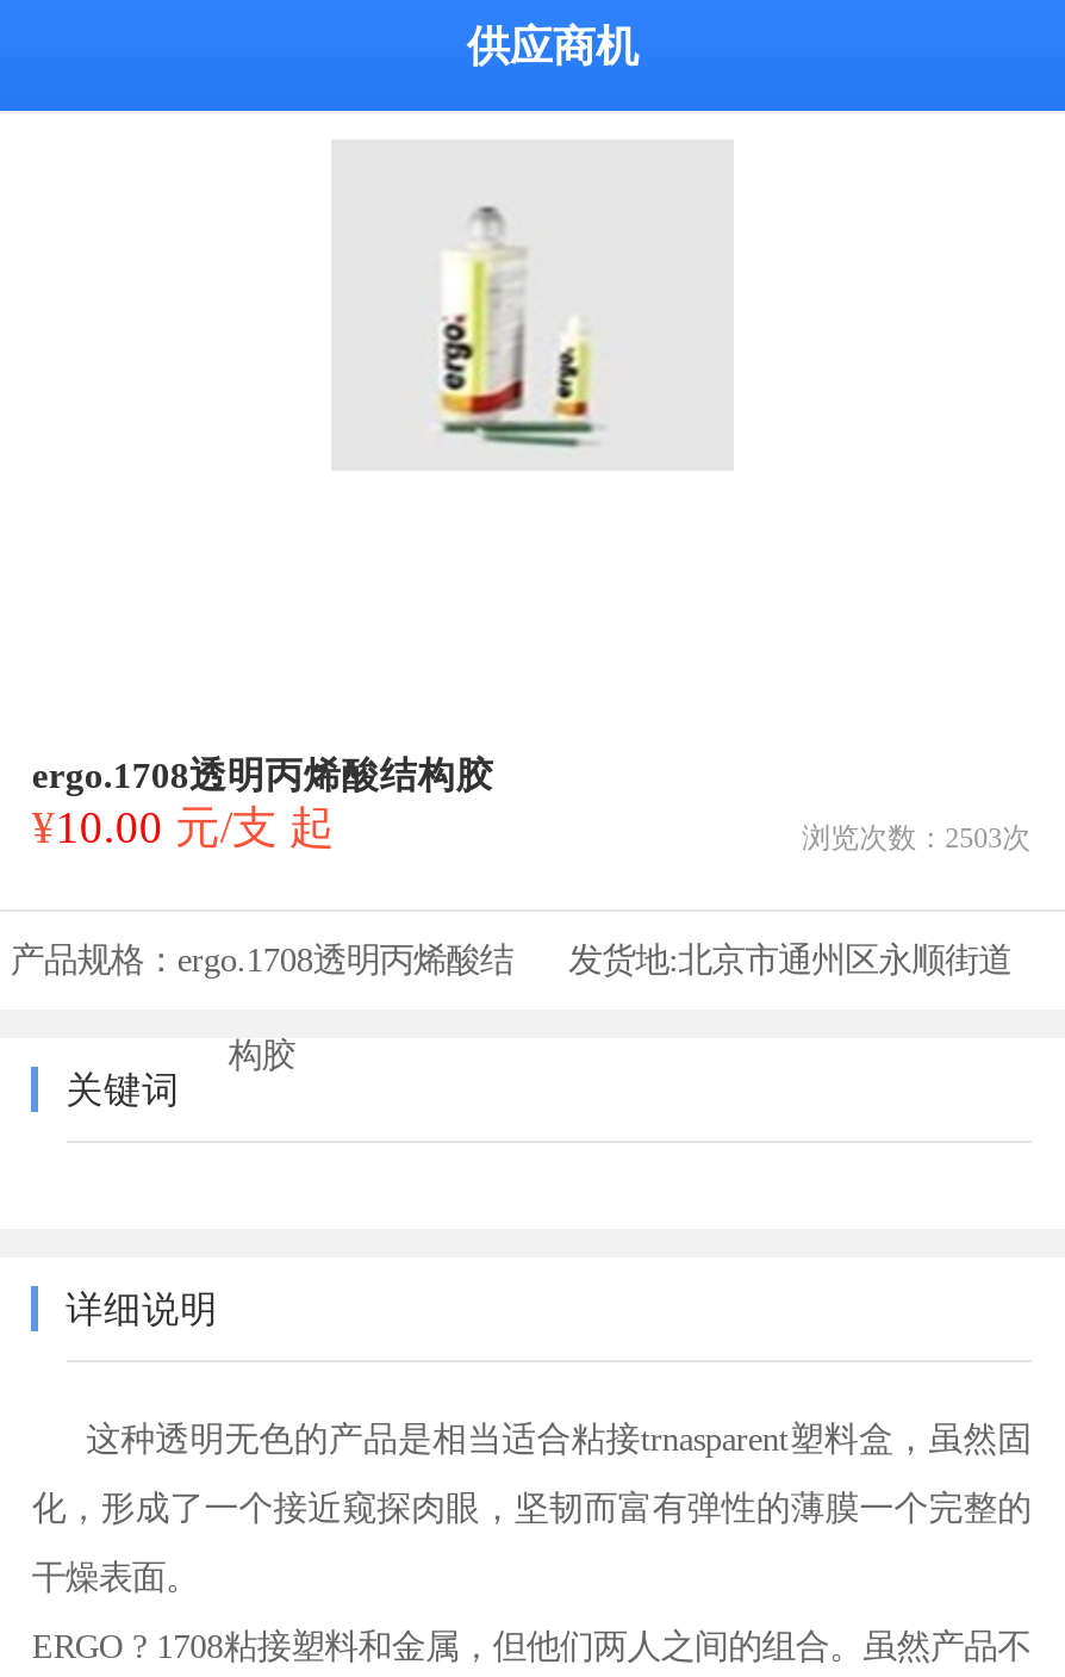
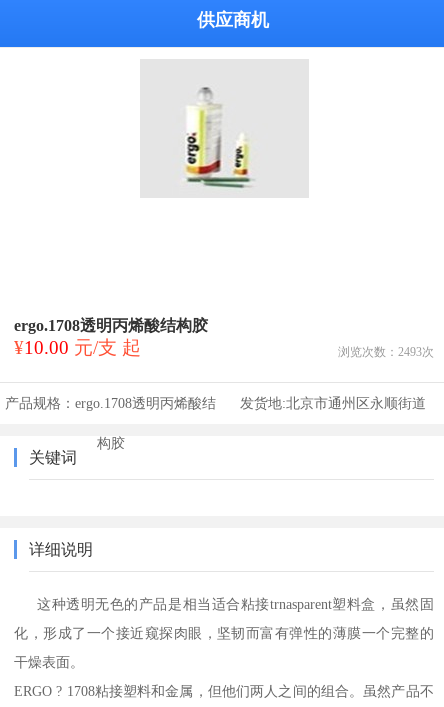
- 浏览次数：2503次
+ 浏览次数：2493次
